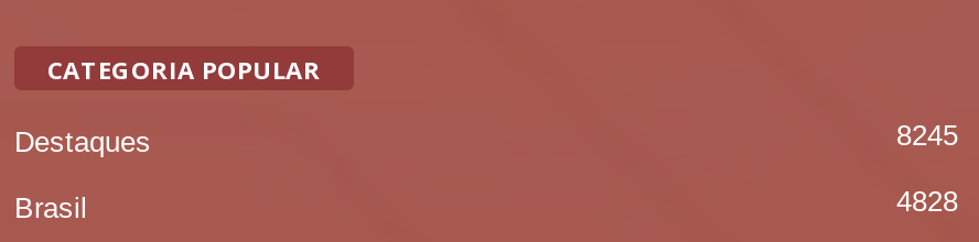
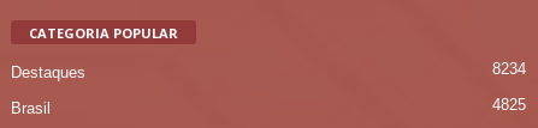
- 8245
+ 8234

- 4828
+ 4825
